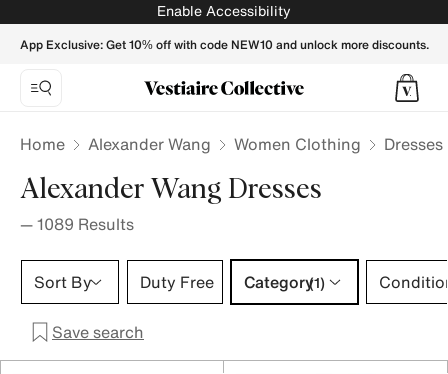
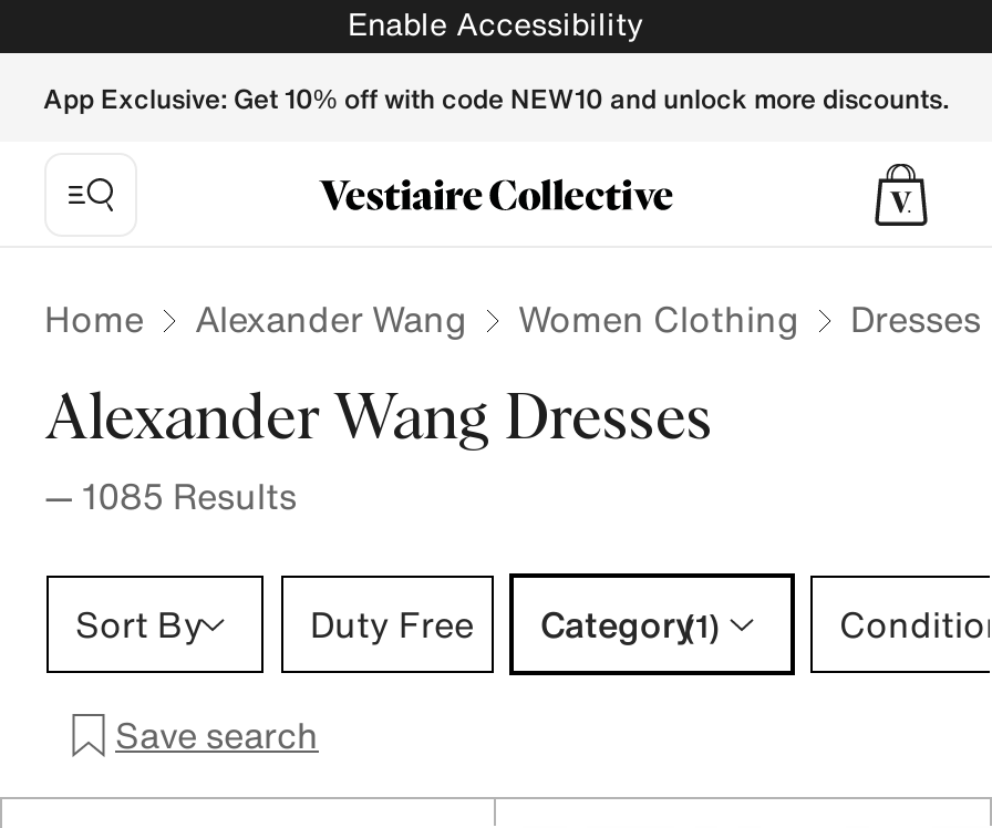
- — 1089 Results
+ — 1085 Results
